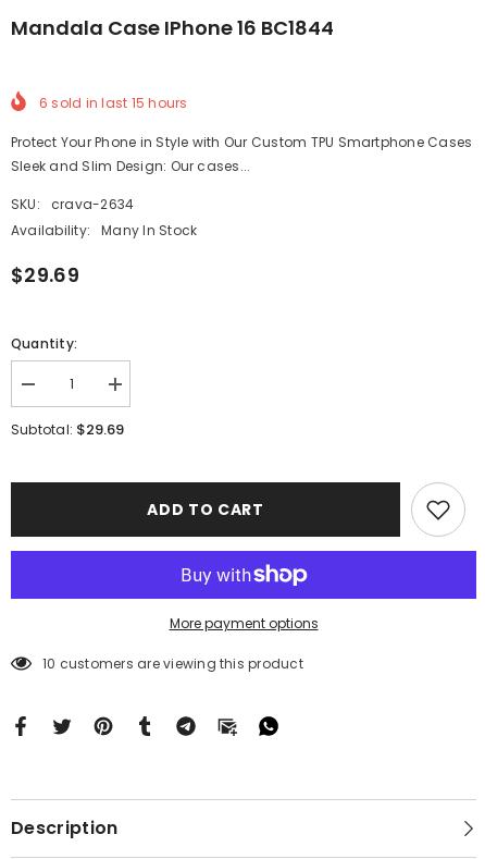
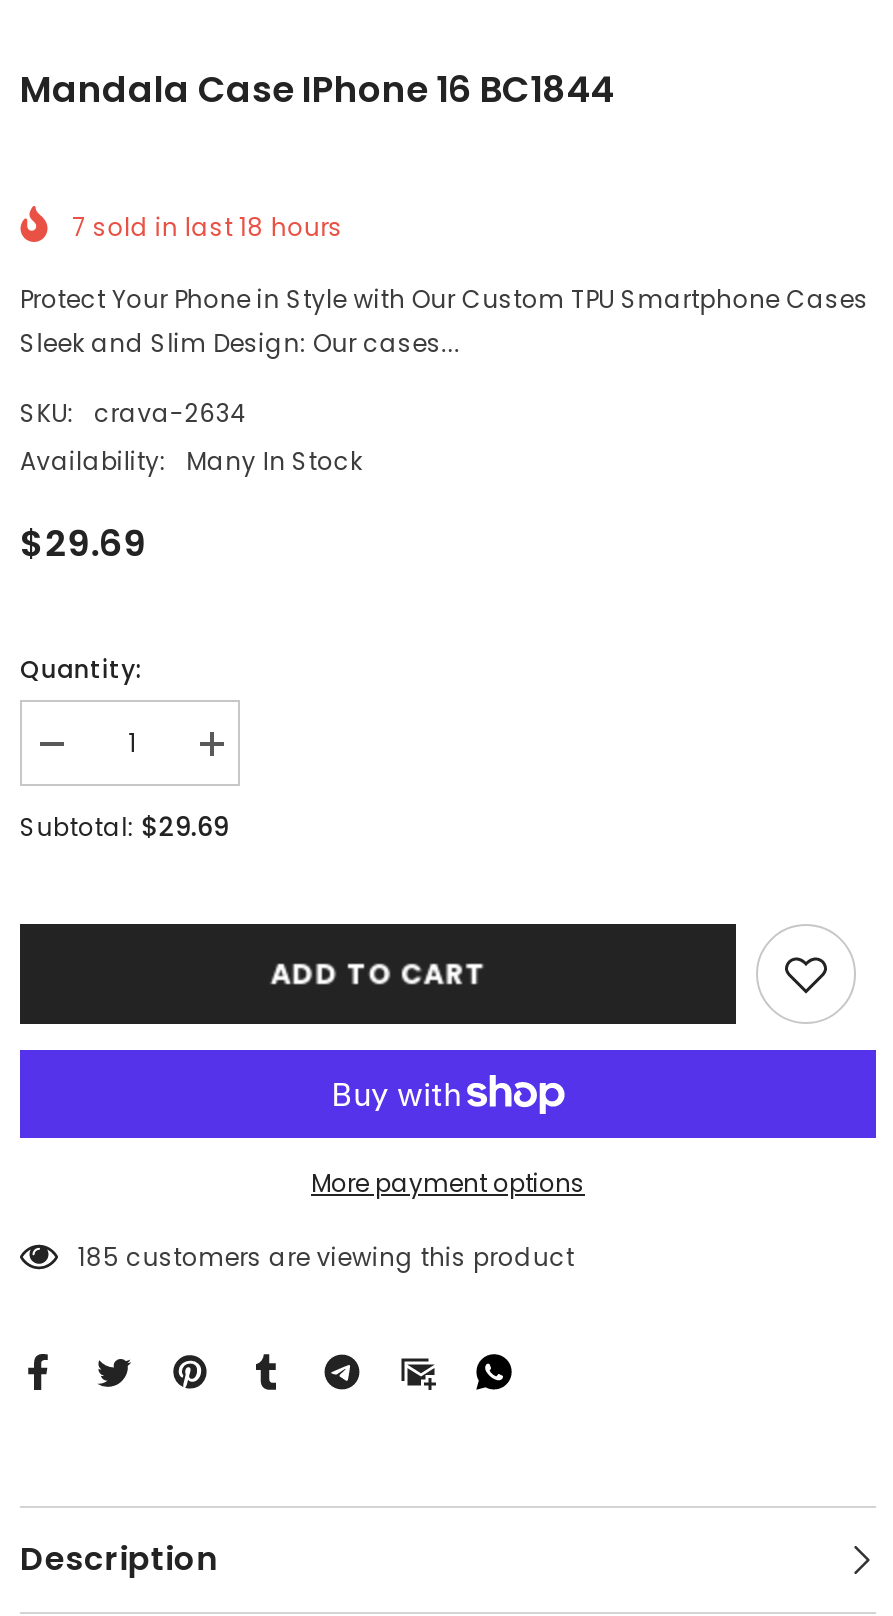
- 6 sold in last 15 hours
+ 7 sold in last 18 hours

- 10 customers are viewing this product
+ 185 customers are viewing this product
